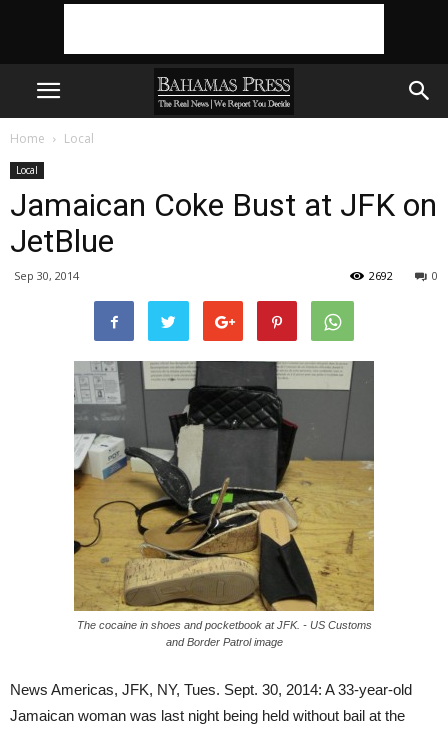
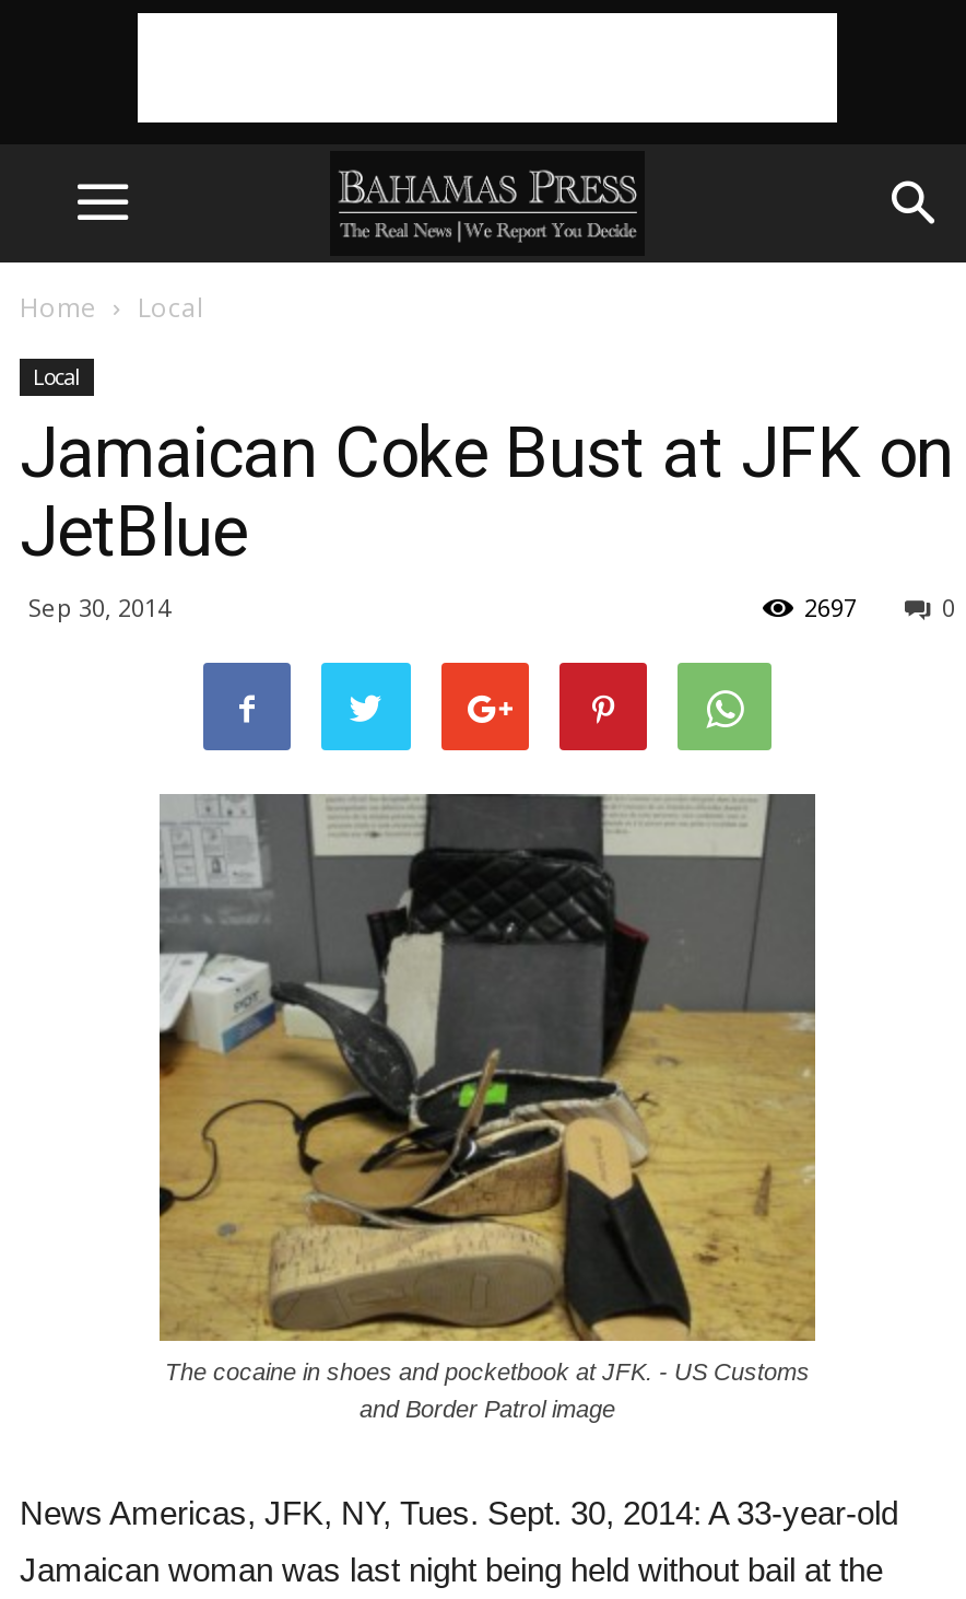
- 2692
+ 2697
